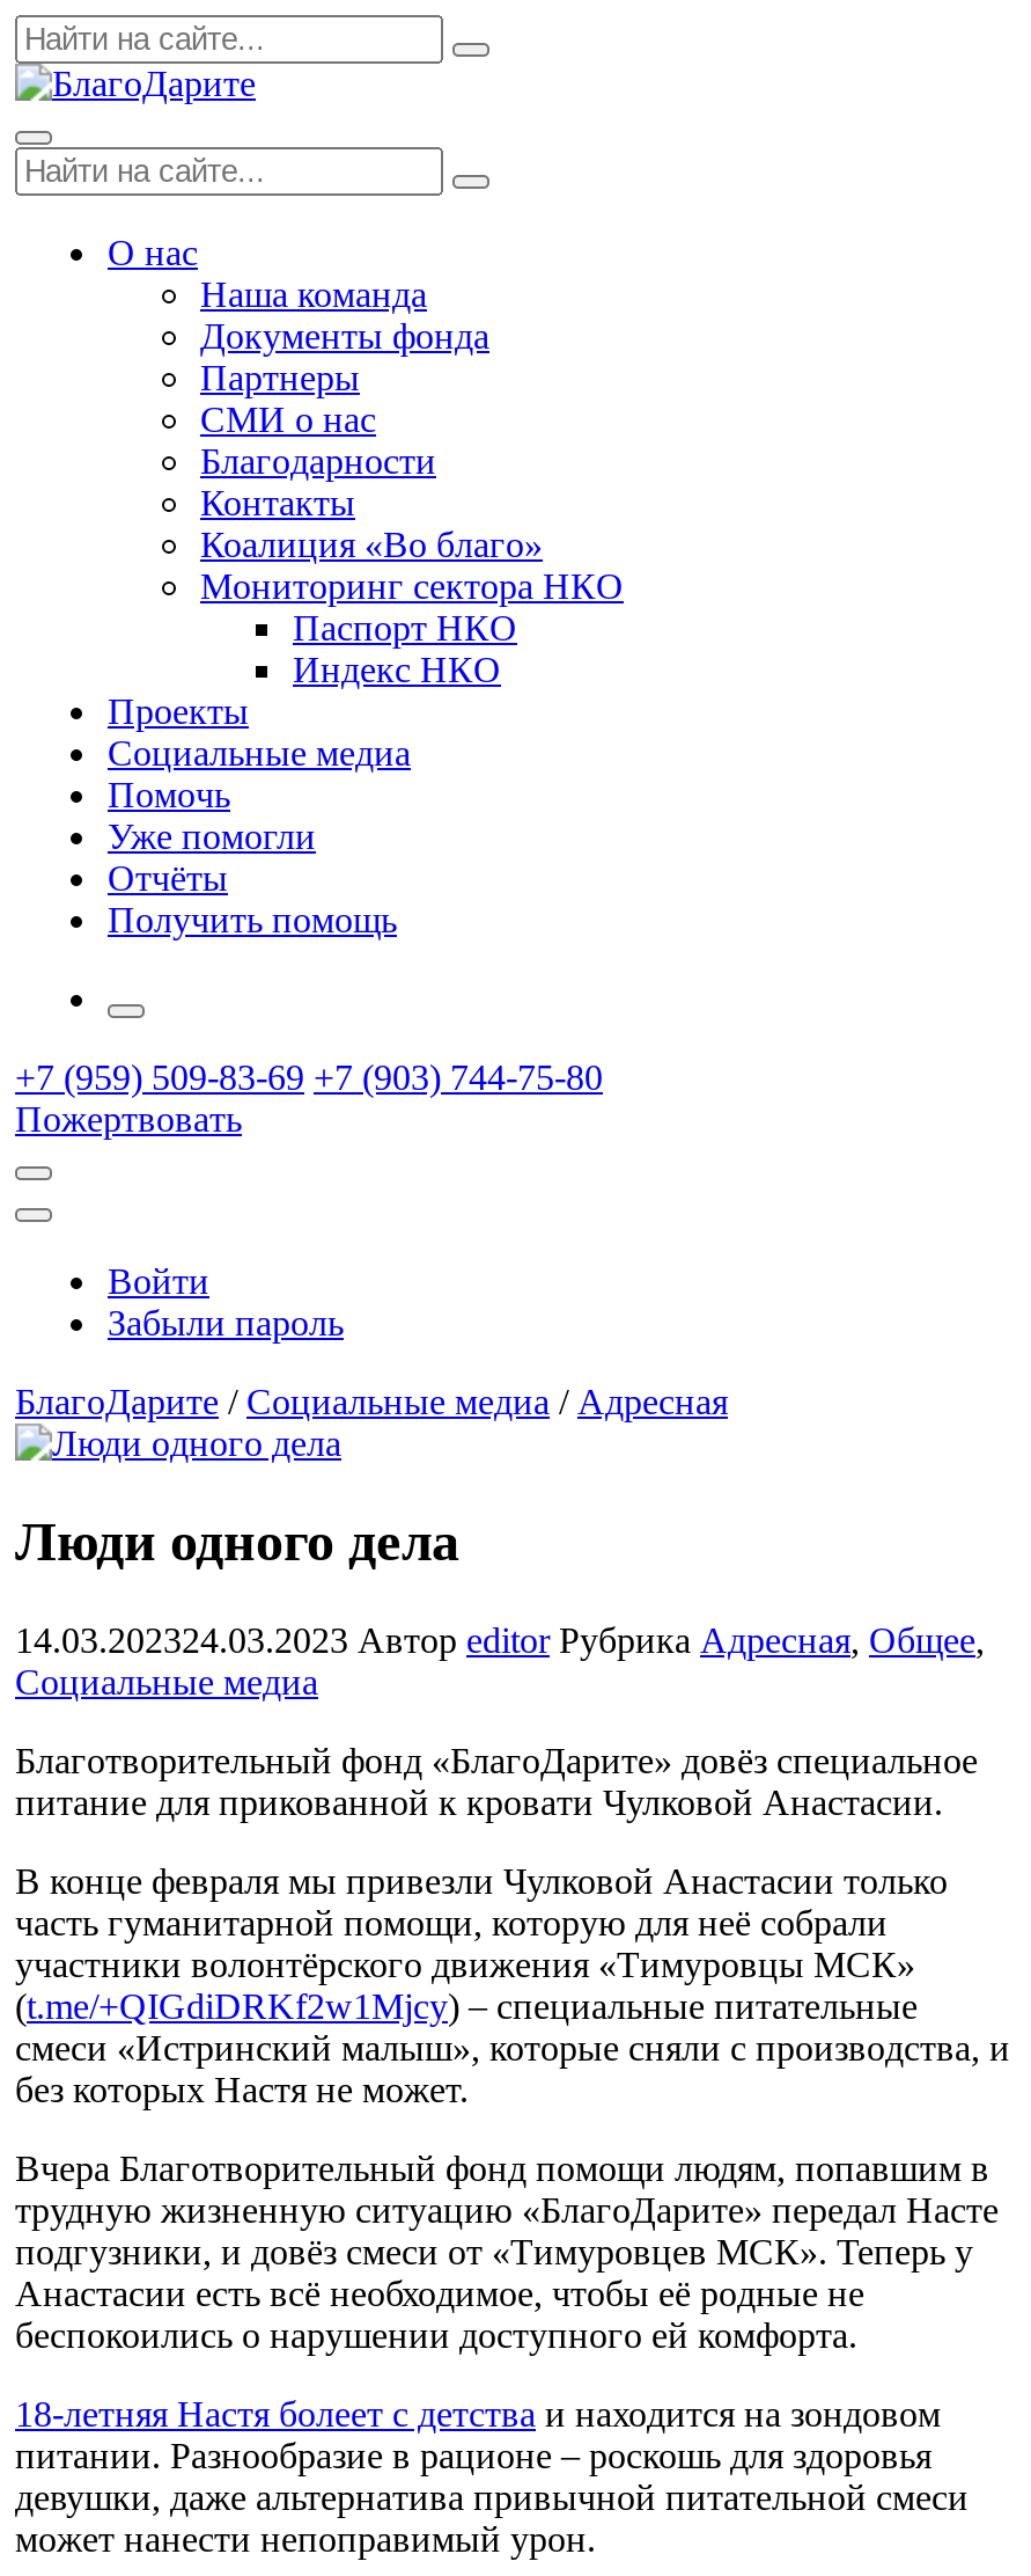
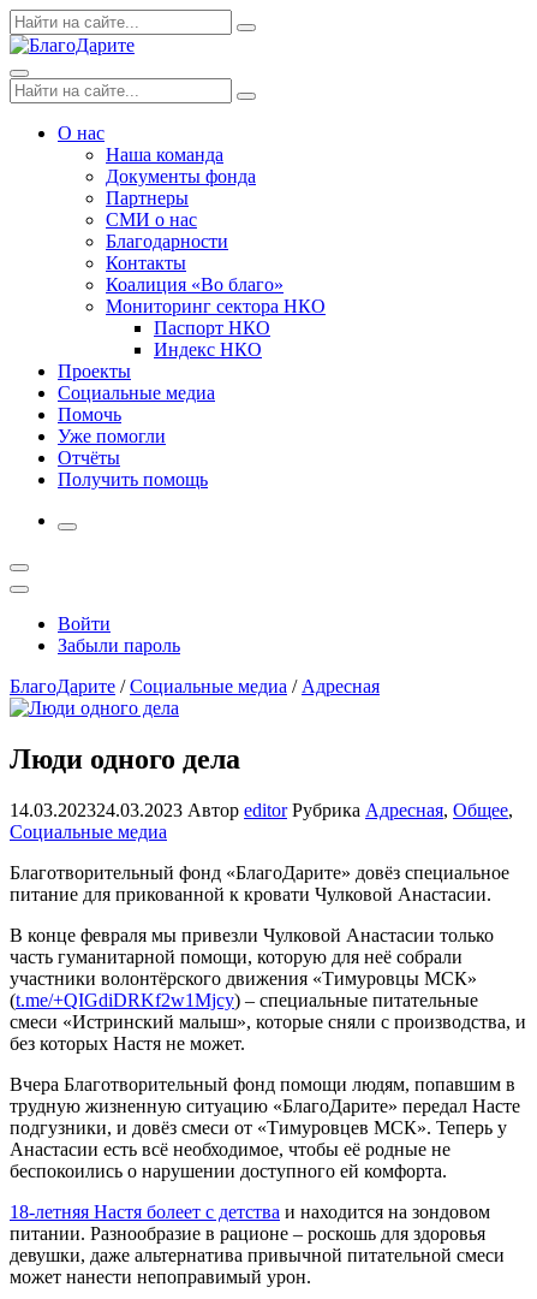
- +7 (959) 509-83-69 +7 (903) 744-75-80
- Пожертвовать
